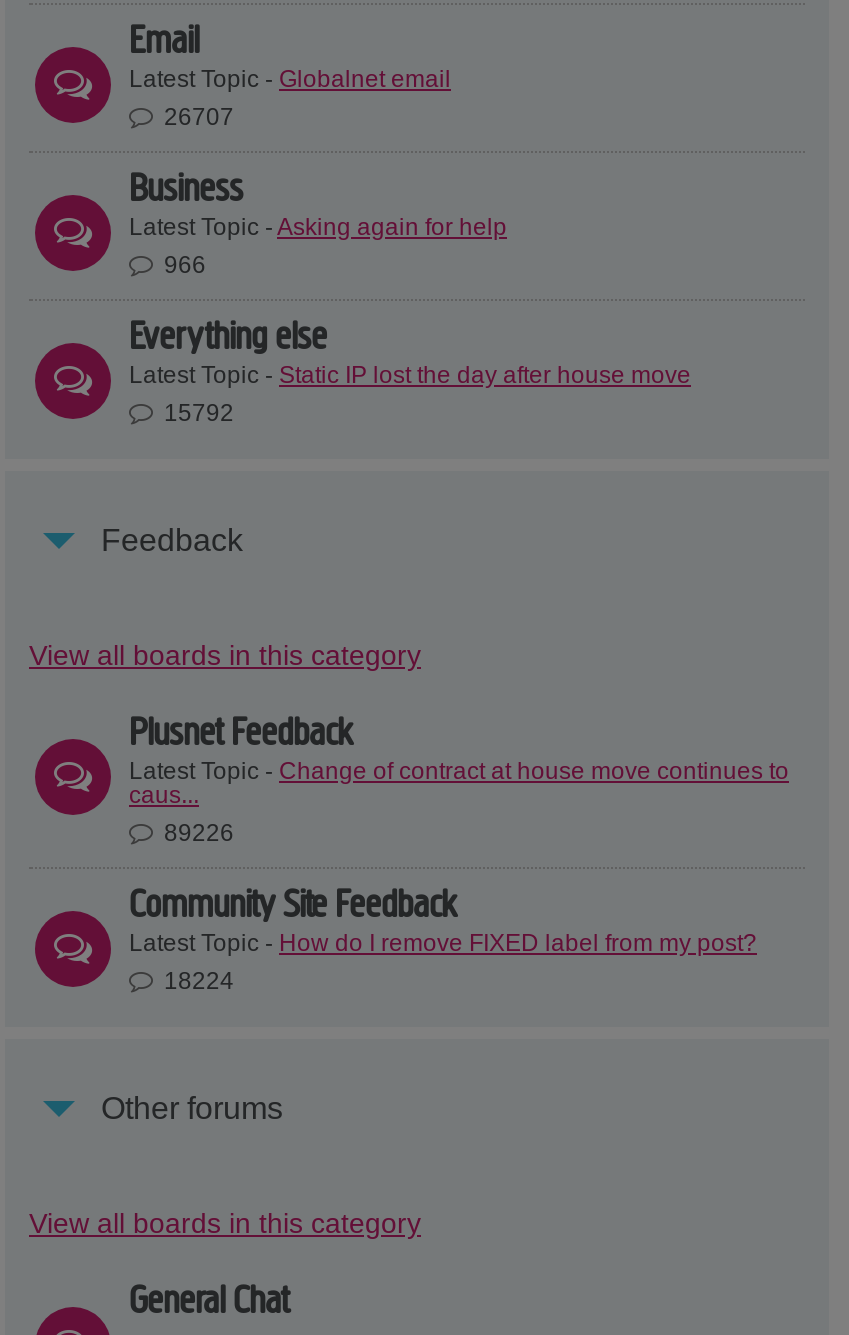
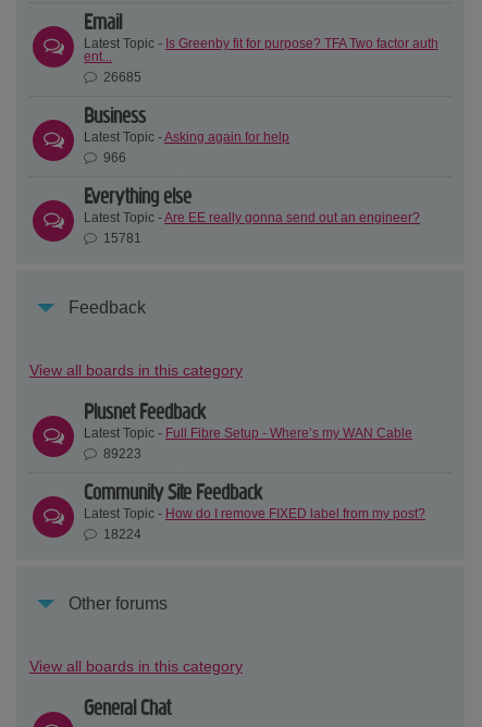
- Latest Topic - Globalnet email
- 26707
+ Latest Topic - Is Greenby fit for purpose? TFA Two factor auth
+ ent...
+ 26685

- Latest Topic - Static IP lost the day after house move
+ Latest Topic - Are EE really gonna send out an engineer?

- 15792
+ 15781

- Latest Topic - Change of contract at house move continues to
- caus...
- 89226
+ Latest Topic - Full Fibre Setup - Where’s my WAN Cable
+ 89223
